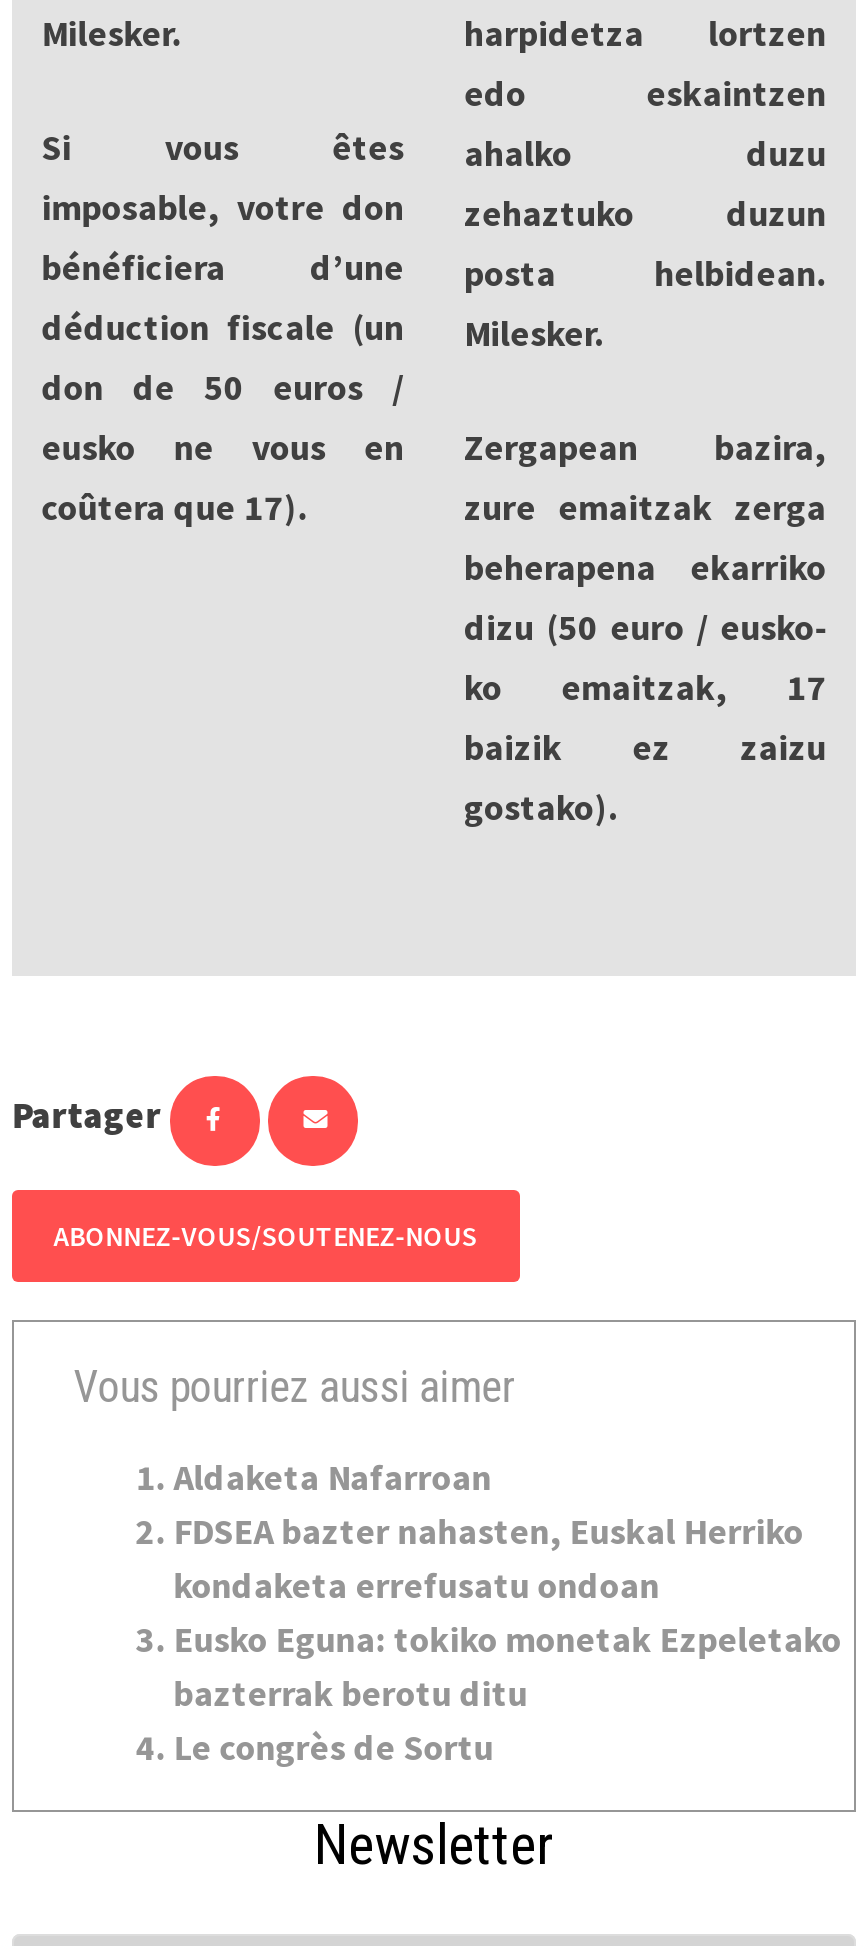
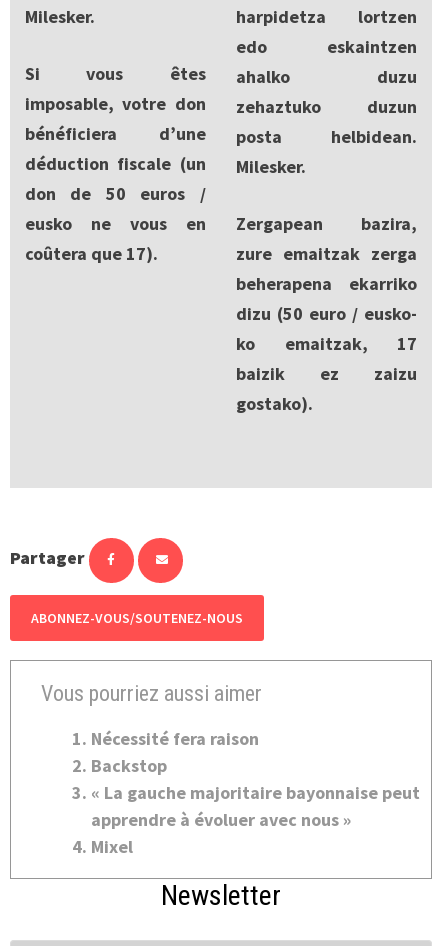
- Aldaketa Nafarroan
- FDSEA bazter nahasten, Euskal Herriko
- kondaketa errefusatu ondoan
- Eusko Eguna: tokiko monetak Ezpeletako
- bazterrak berotu ditu
- Le congrès de Sortu
+ Nécessité fera raison
+ Backstop
+ « La gauche majoritaire bayonnaise peut
+ apprendre à évoluer avec nous »
+ Mixel
